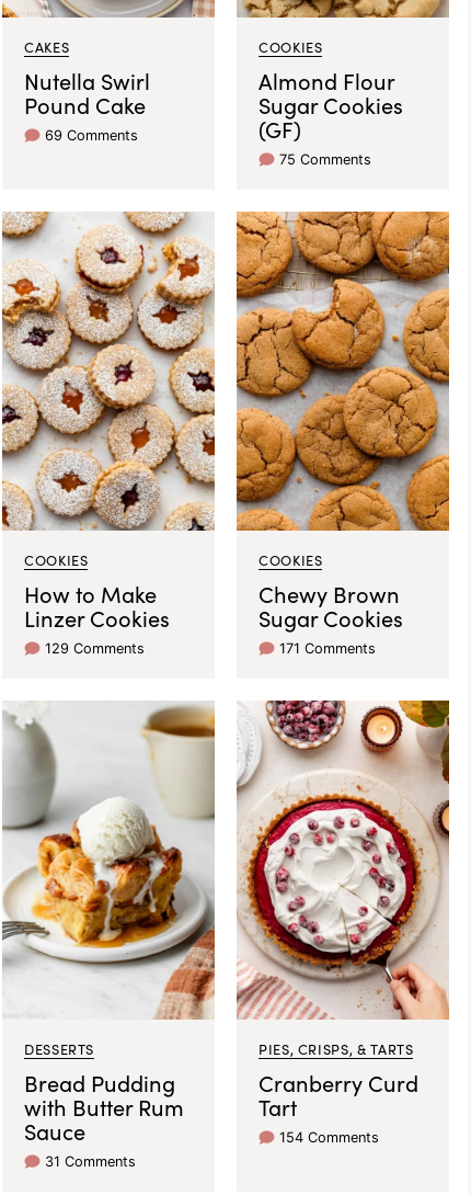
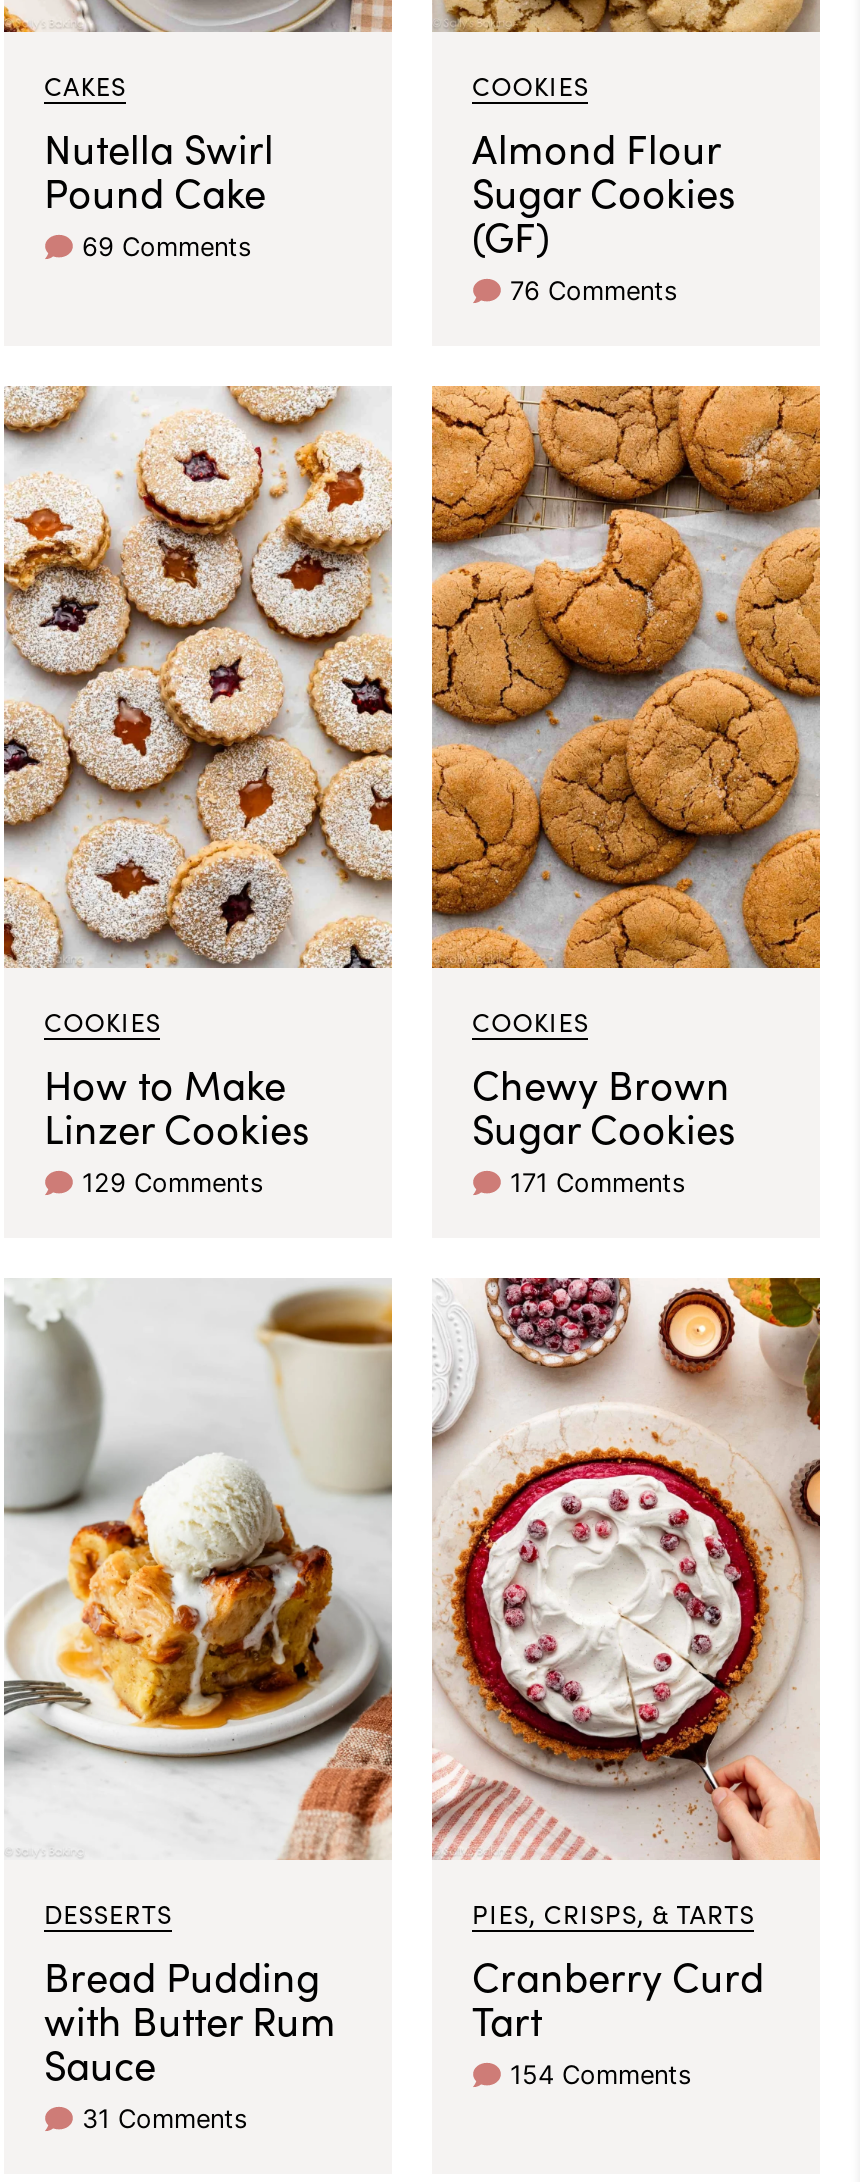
- 75 Comments
+ 76 Comments
